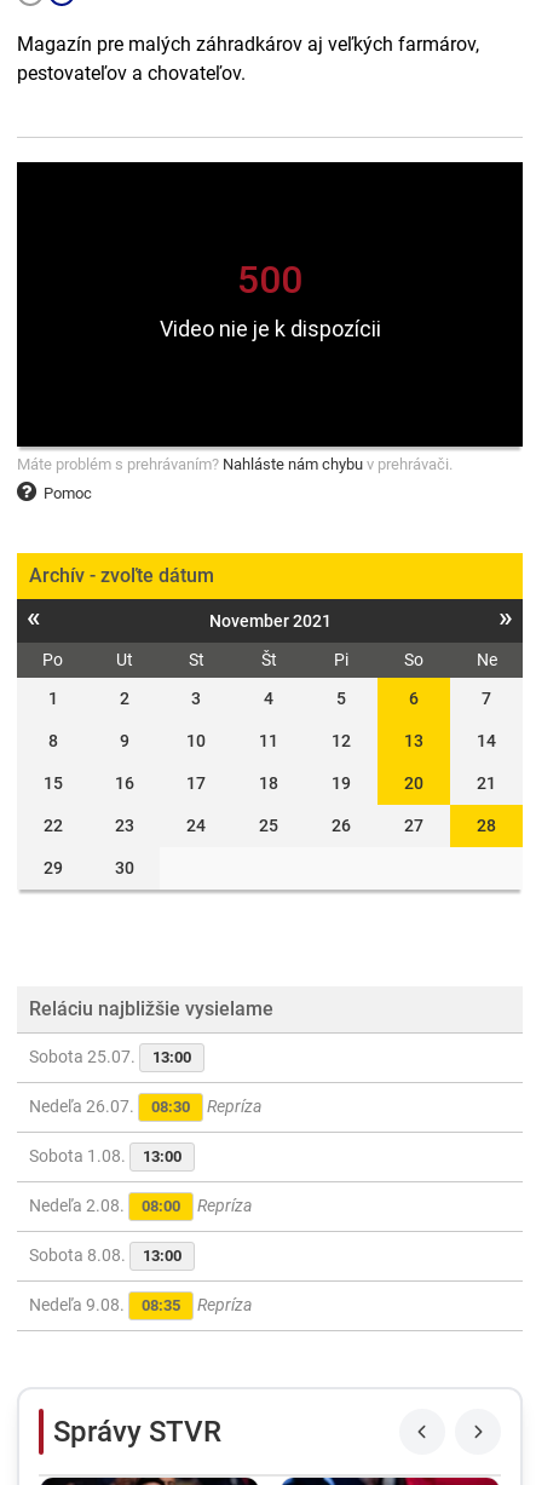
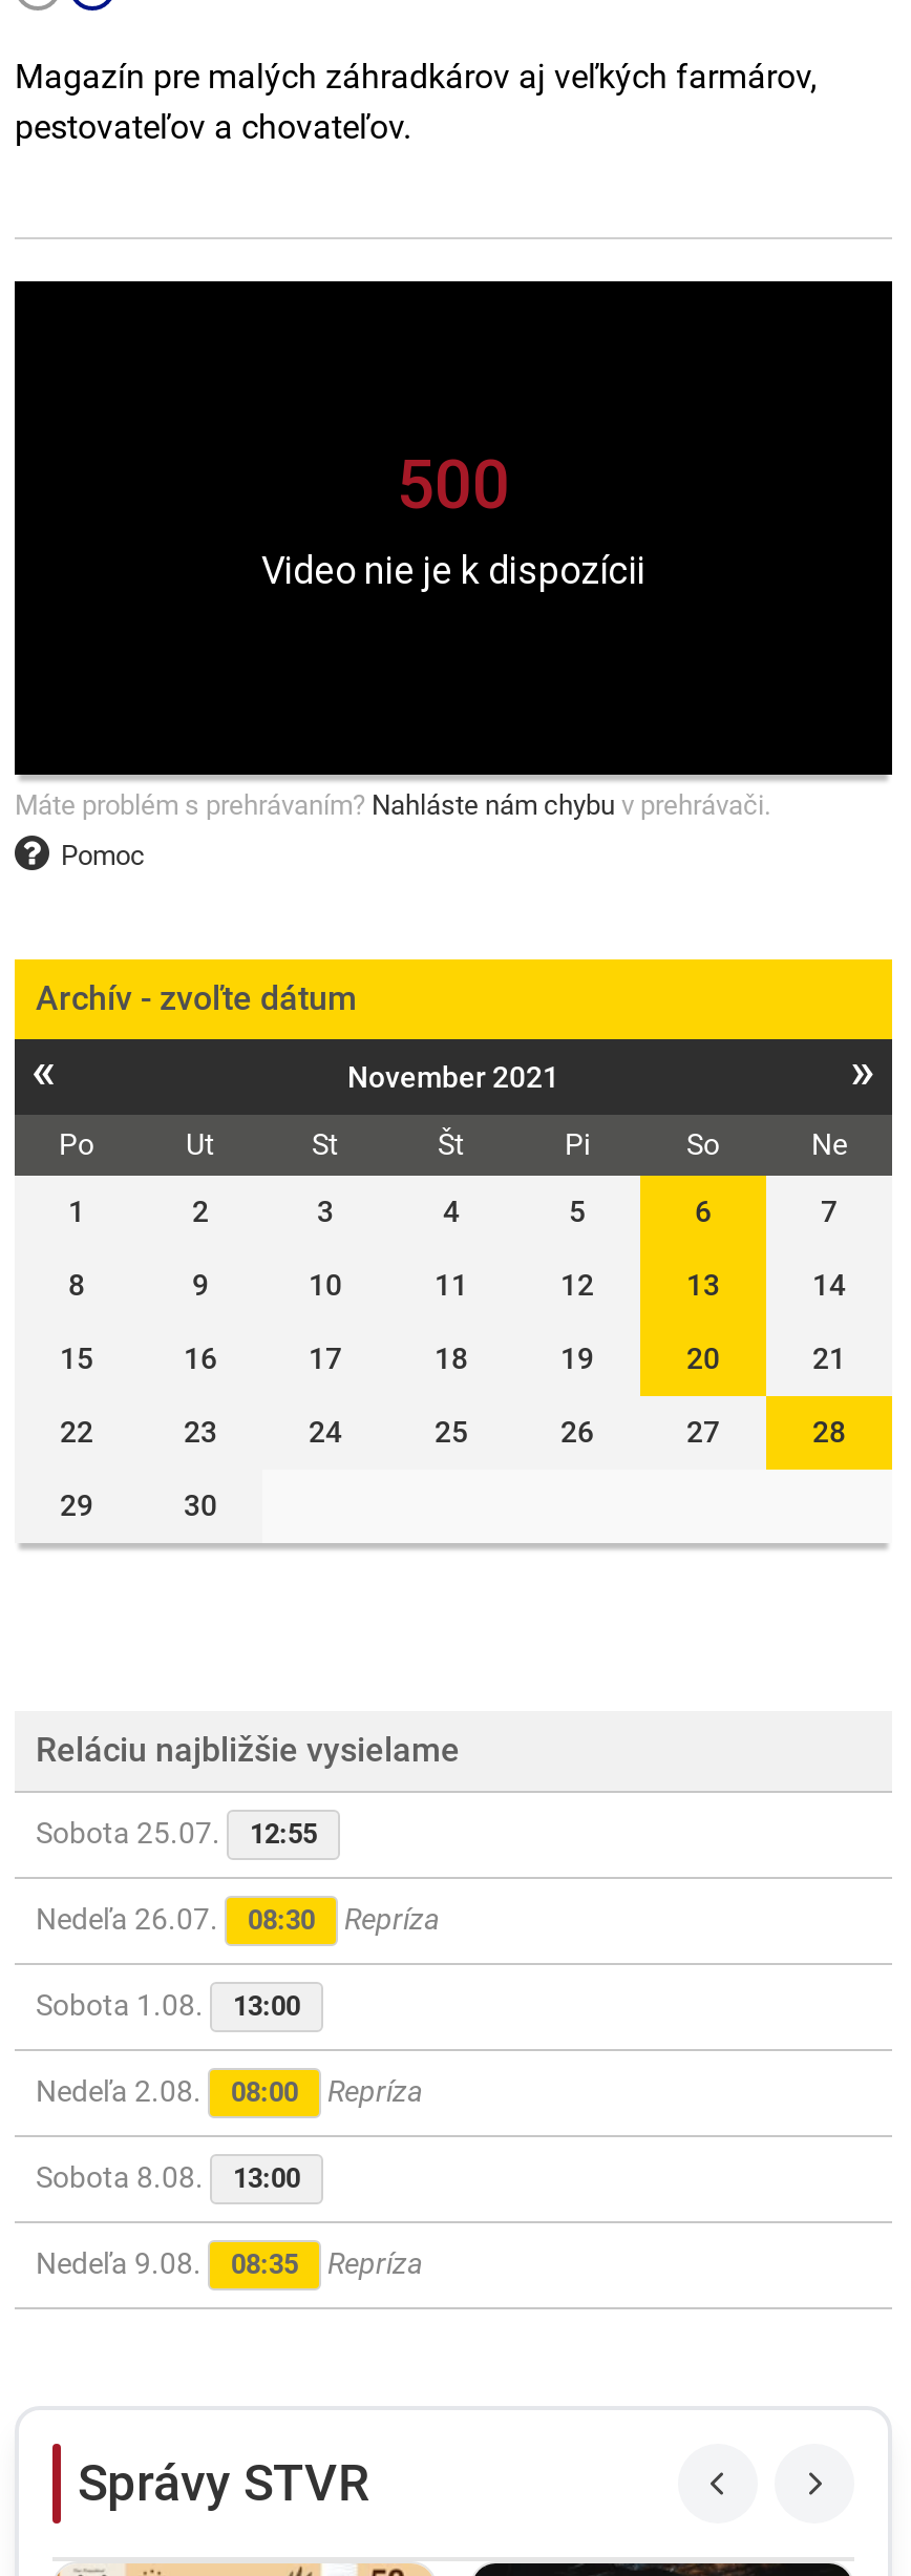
- Sobota 25.07. 13:00
+ Sobota 25.07. 12:55
